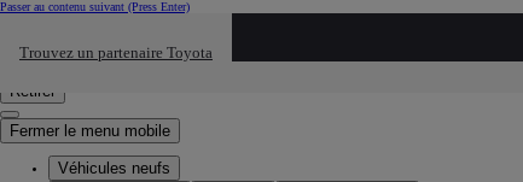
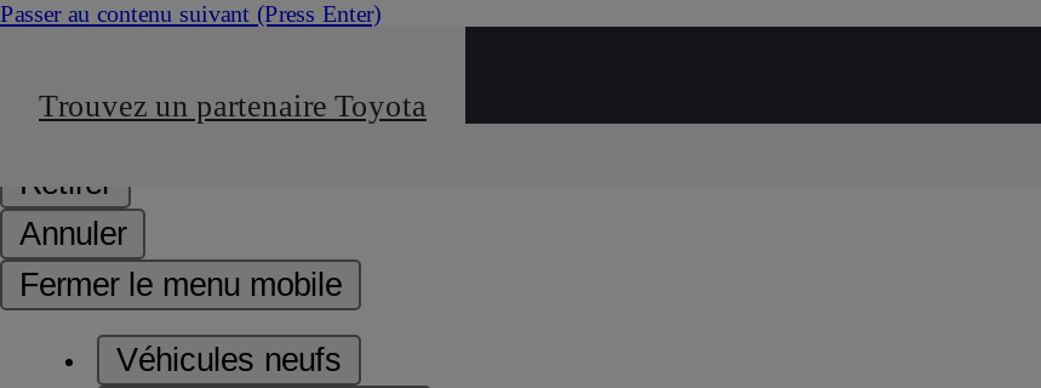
+ Annuler
